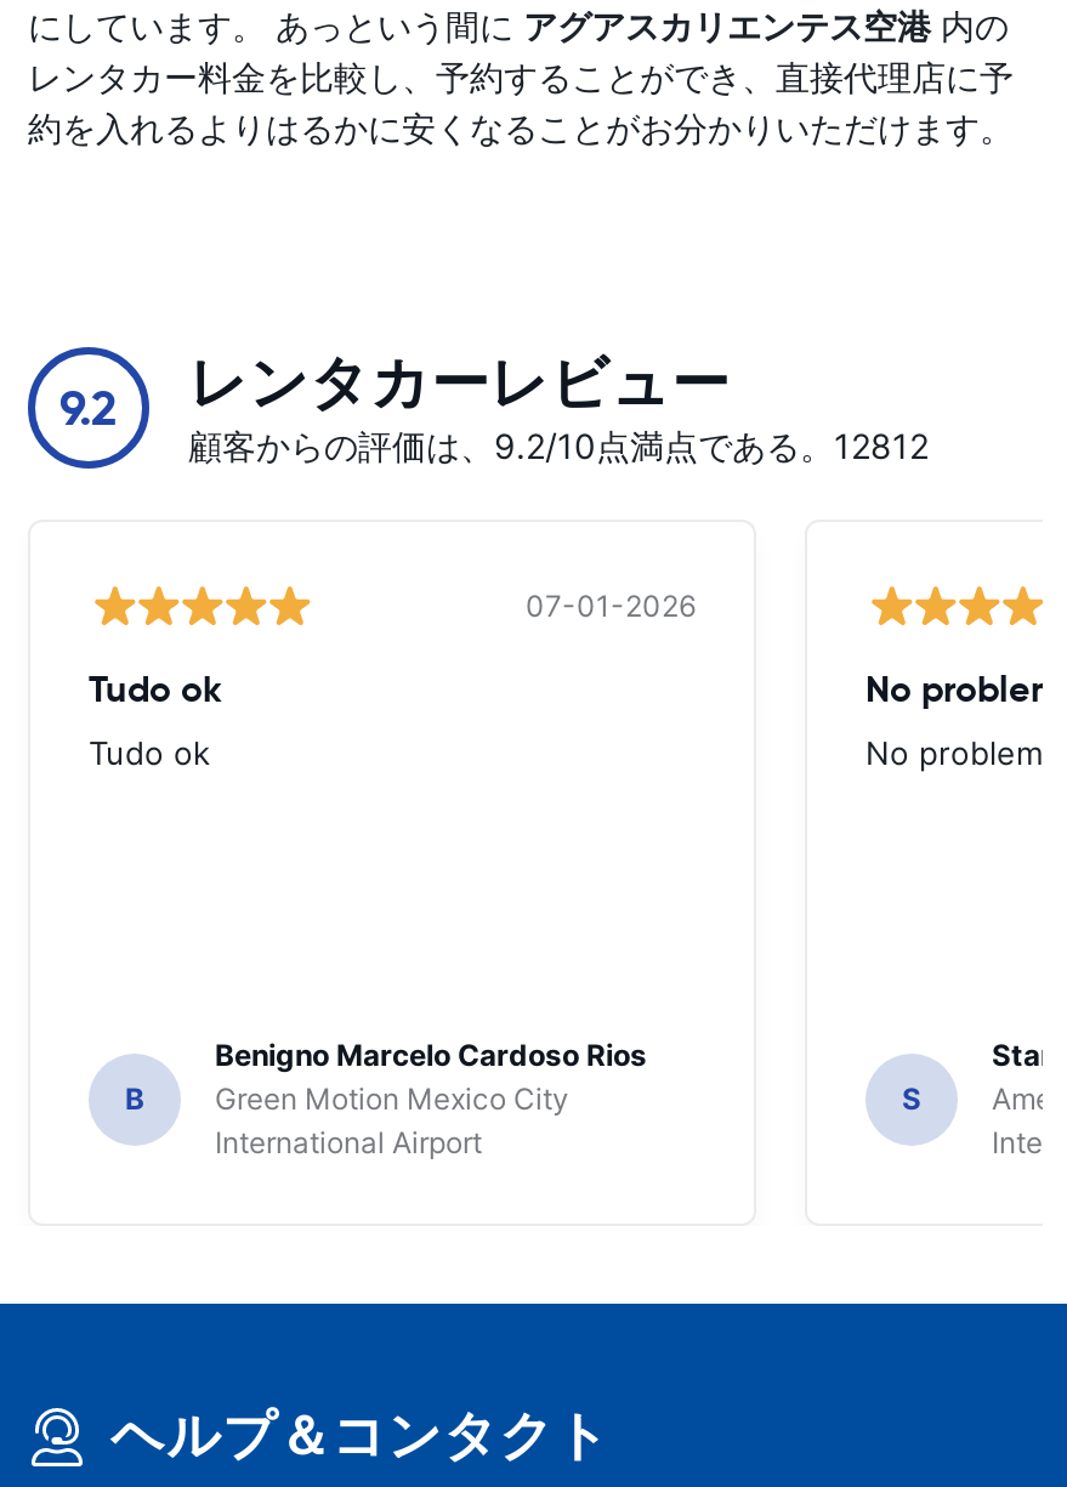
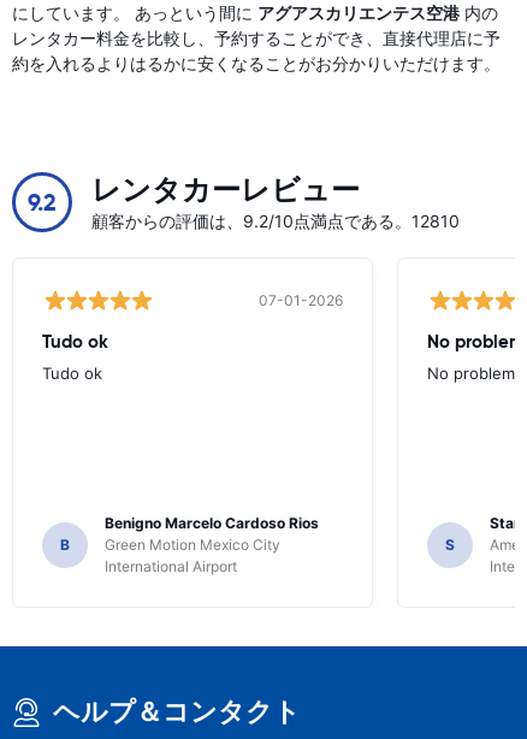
- 顧客からの評価は、9.2/10点満点である。12812
+ 顧客からの評価は、9.2/10点満点である。12810
